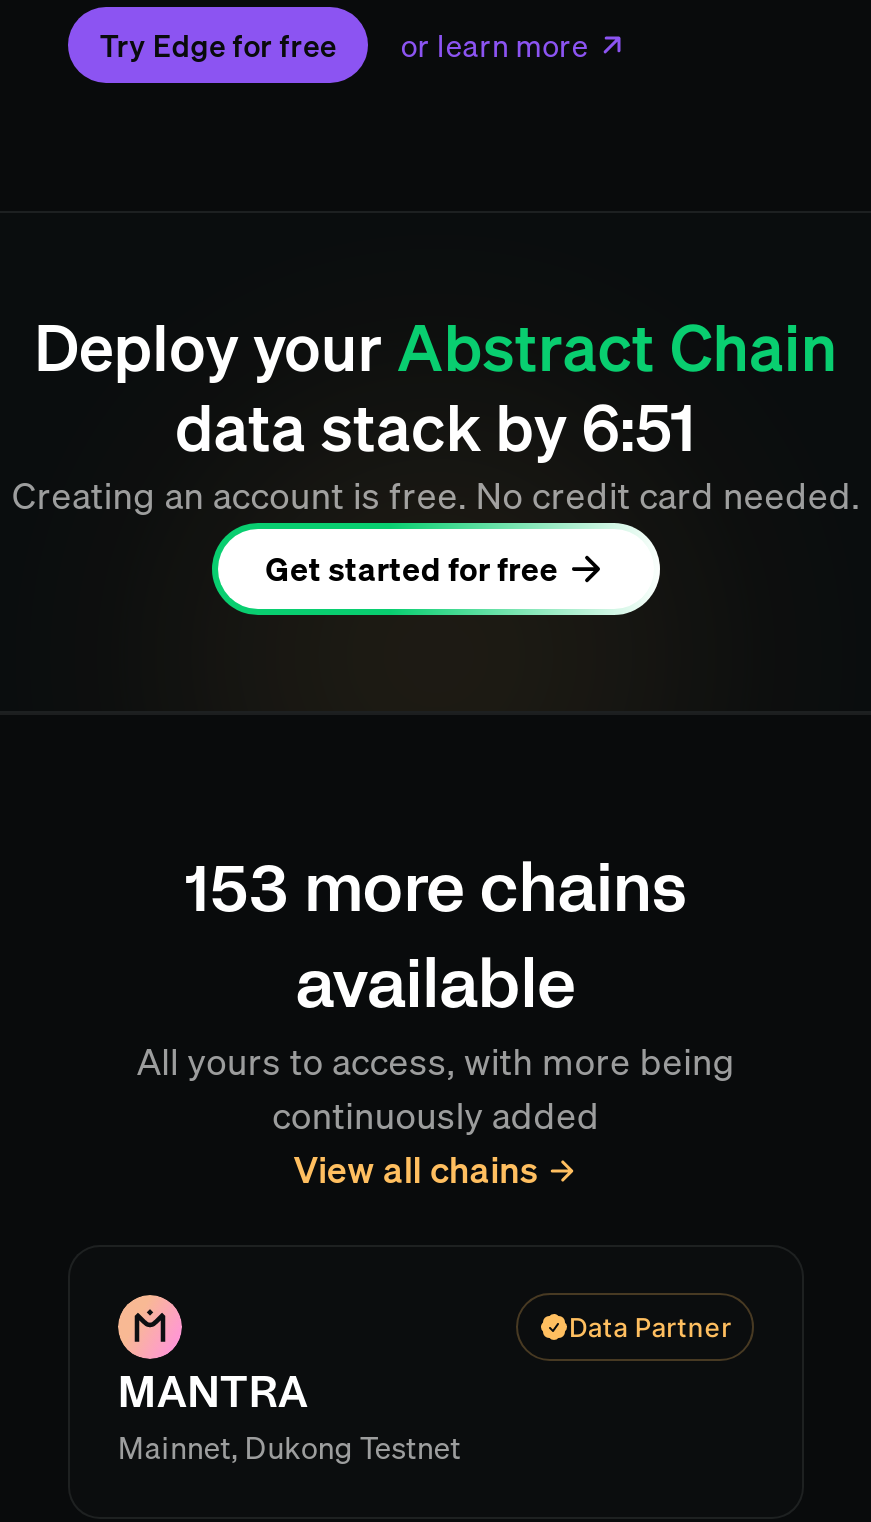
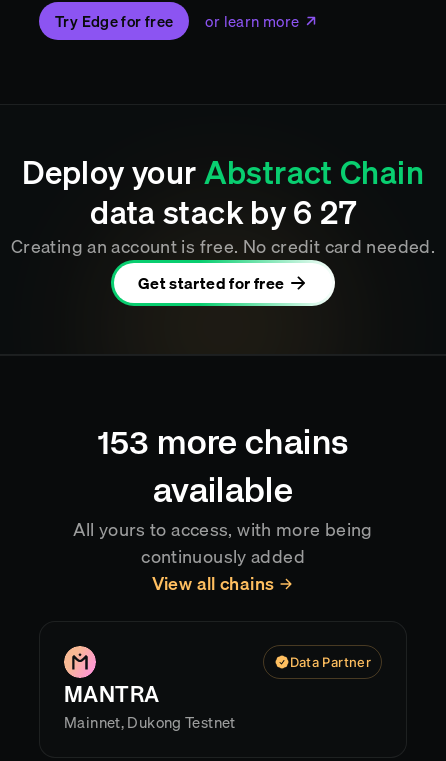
- data stack by6 51
+ data stack by6: 27
